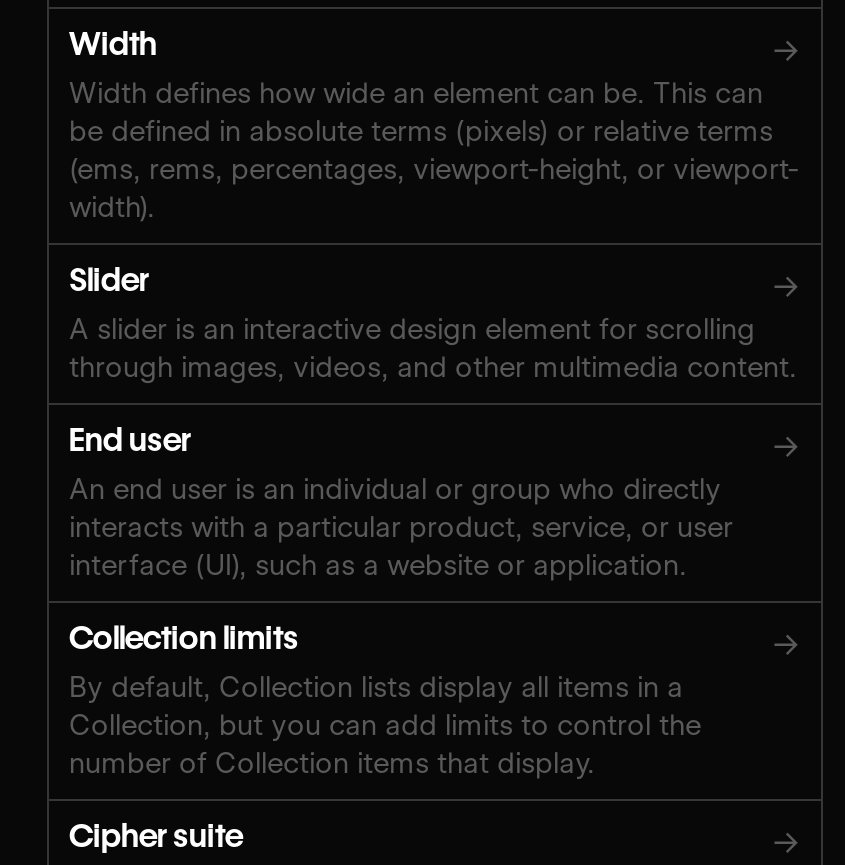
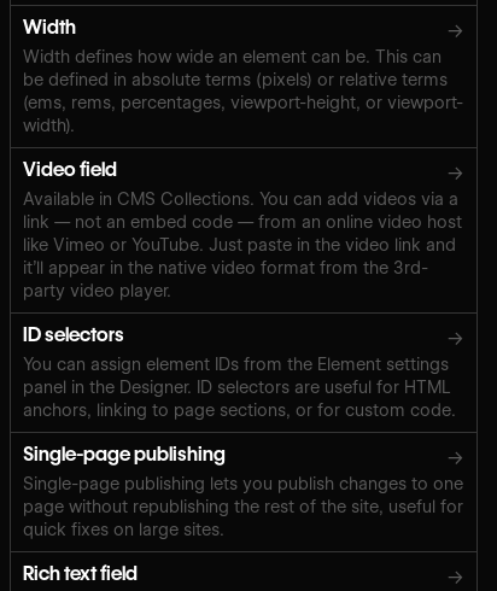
- Slider
+ Video field

- A slider is an interactive design element for scrolling
- through images, videos, and other multimedia content.
+ Available in CMS Collections. You can add videos via a
+ link — not an embed code — from an online video host
+ like Vimeo or YouTube. Just paste in the video link and
+ it’ll appear in the native video format from the 3rd-
+ party video player.

- End user
+ ID selectors

- An end user is an individual or group who directly
- interacts with a particular product, service, or user
- interface (UI), such as a website or application.
+ You can assign element IDs from the Element settings
+ panel in the Designer. ID selectors are useful for HTML
+ anchors, linking to page sections, or for custom code.

- Collection limits
+ Single-page publishing

- By default, Collection lists display all items in a
- Collection, but you can add limits to control the
- number of Collection items that display.
+ Single-page publishing lets you publish changes to one
+ page without republishing the rest of the site, useful for
+ quick fixes on large sites.

- Cipher suite
+ Rich text field
